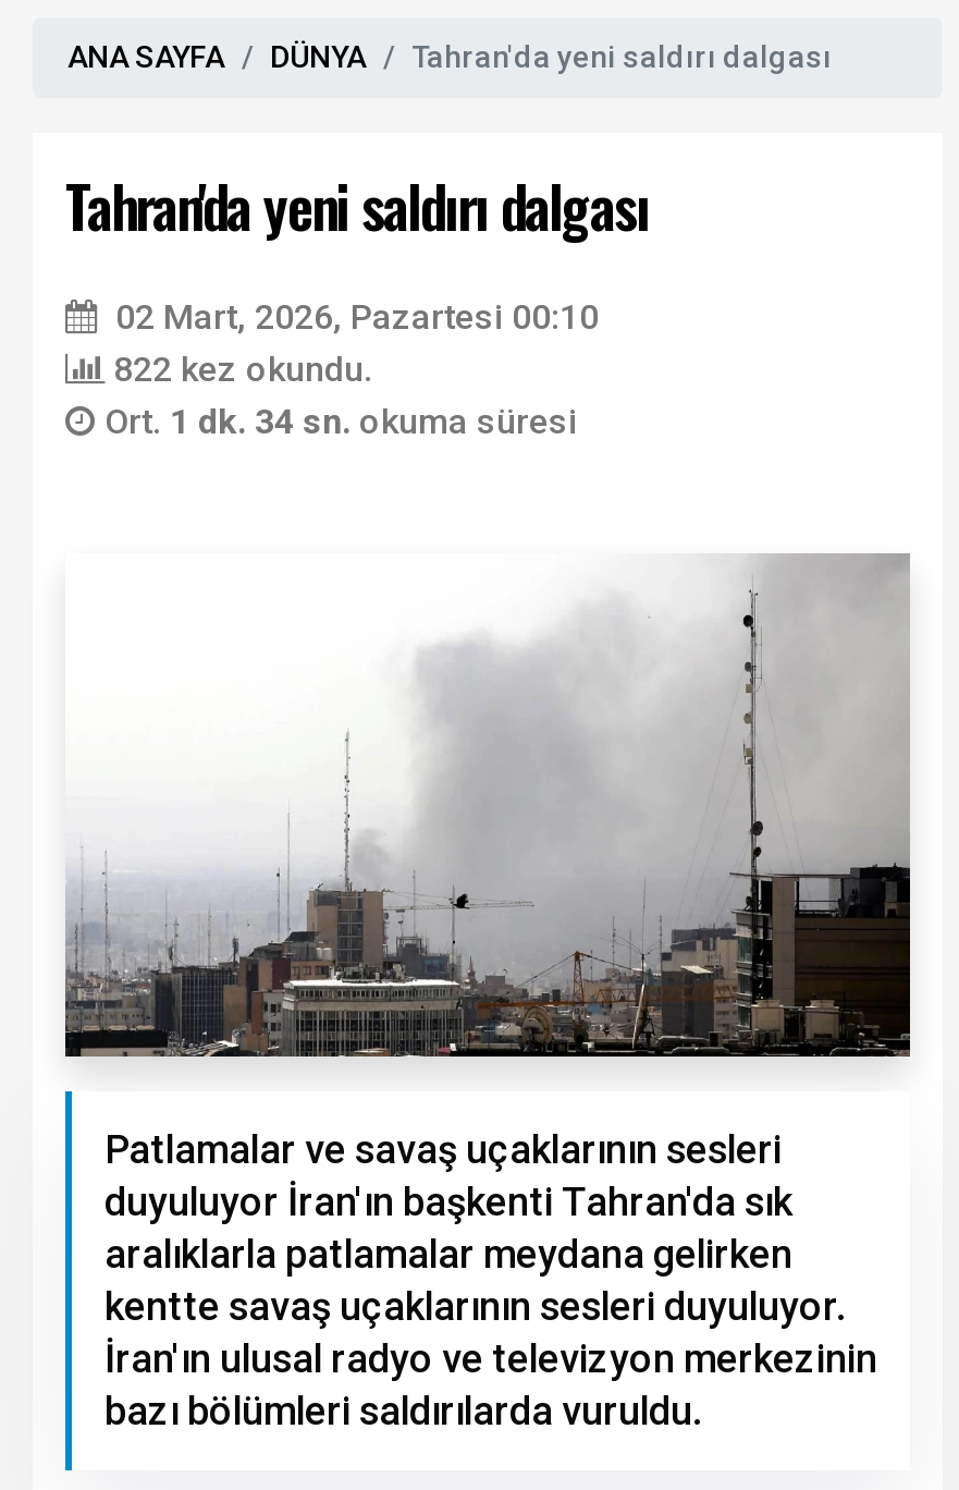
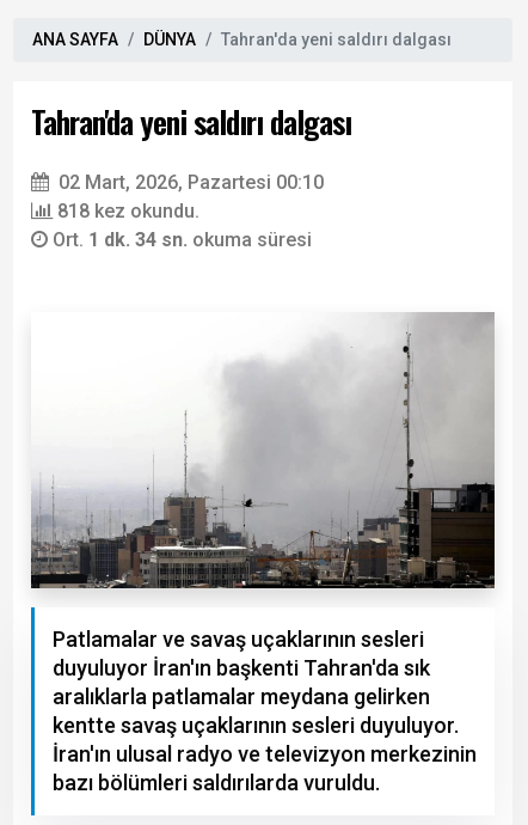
- 822 kez okundu.
+ 818 kez okundu.
